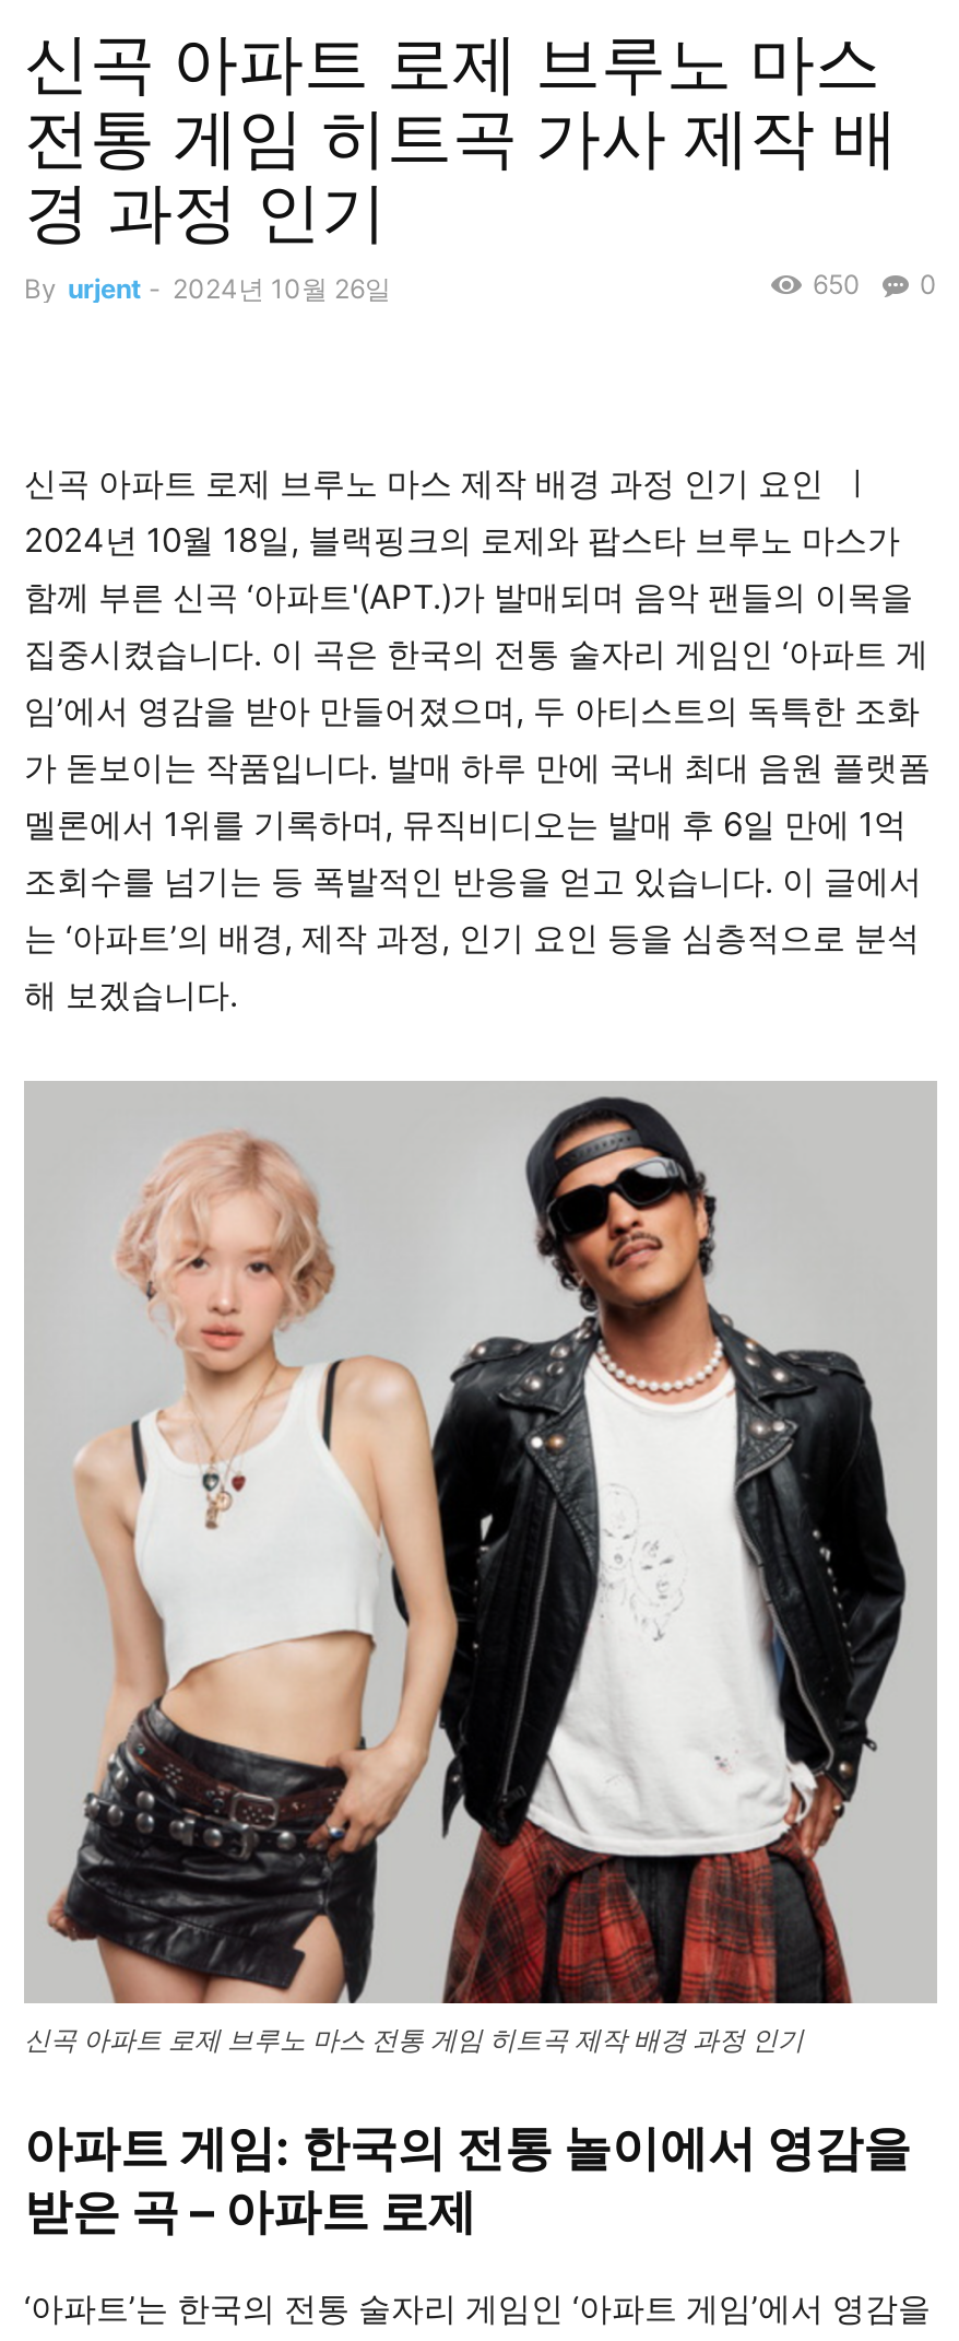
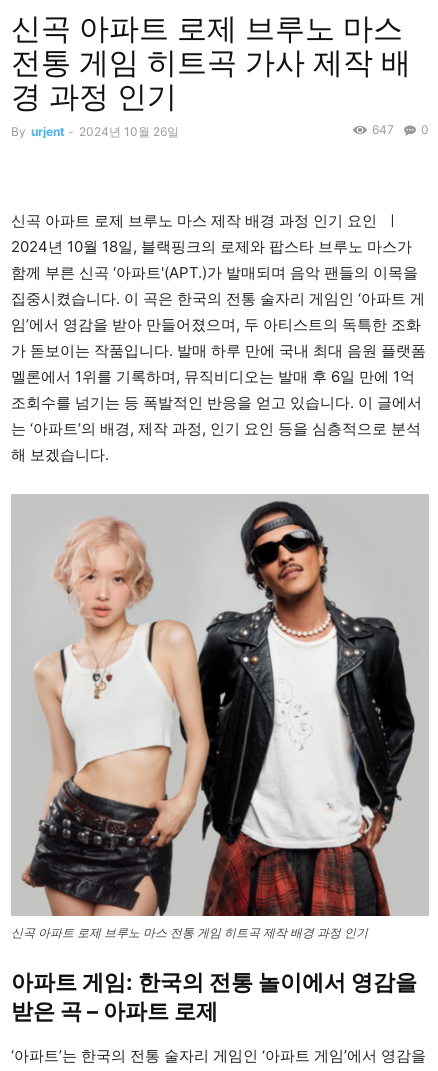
- 650 0
+ 647 0
